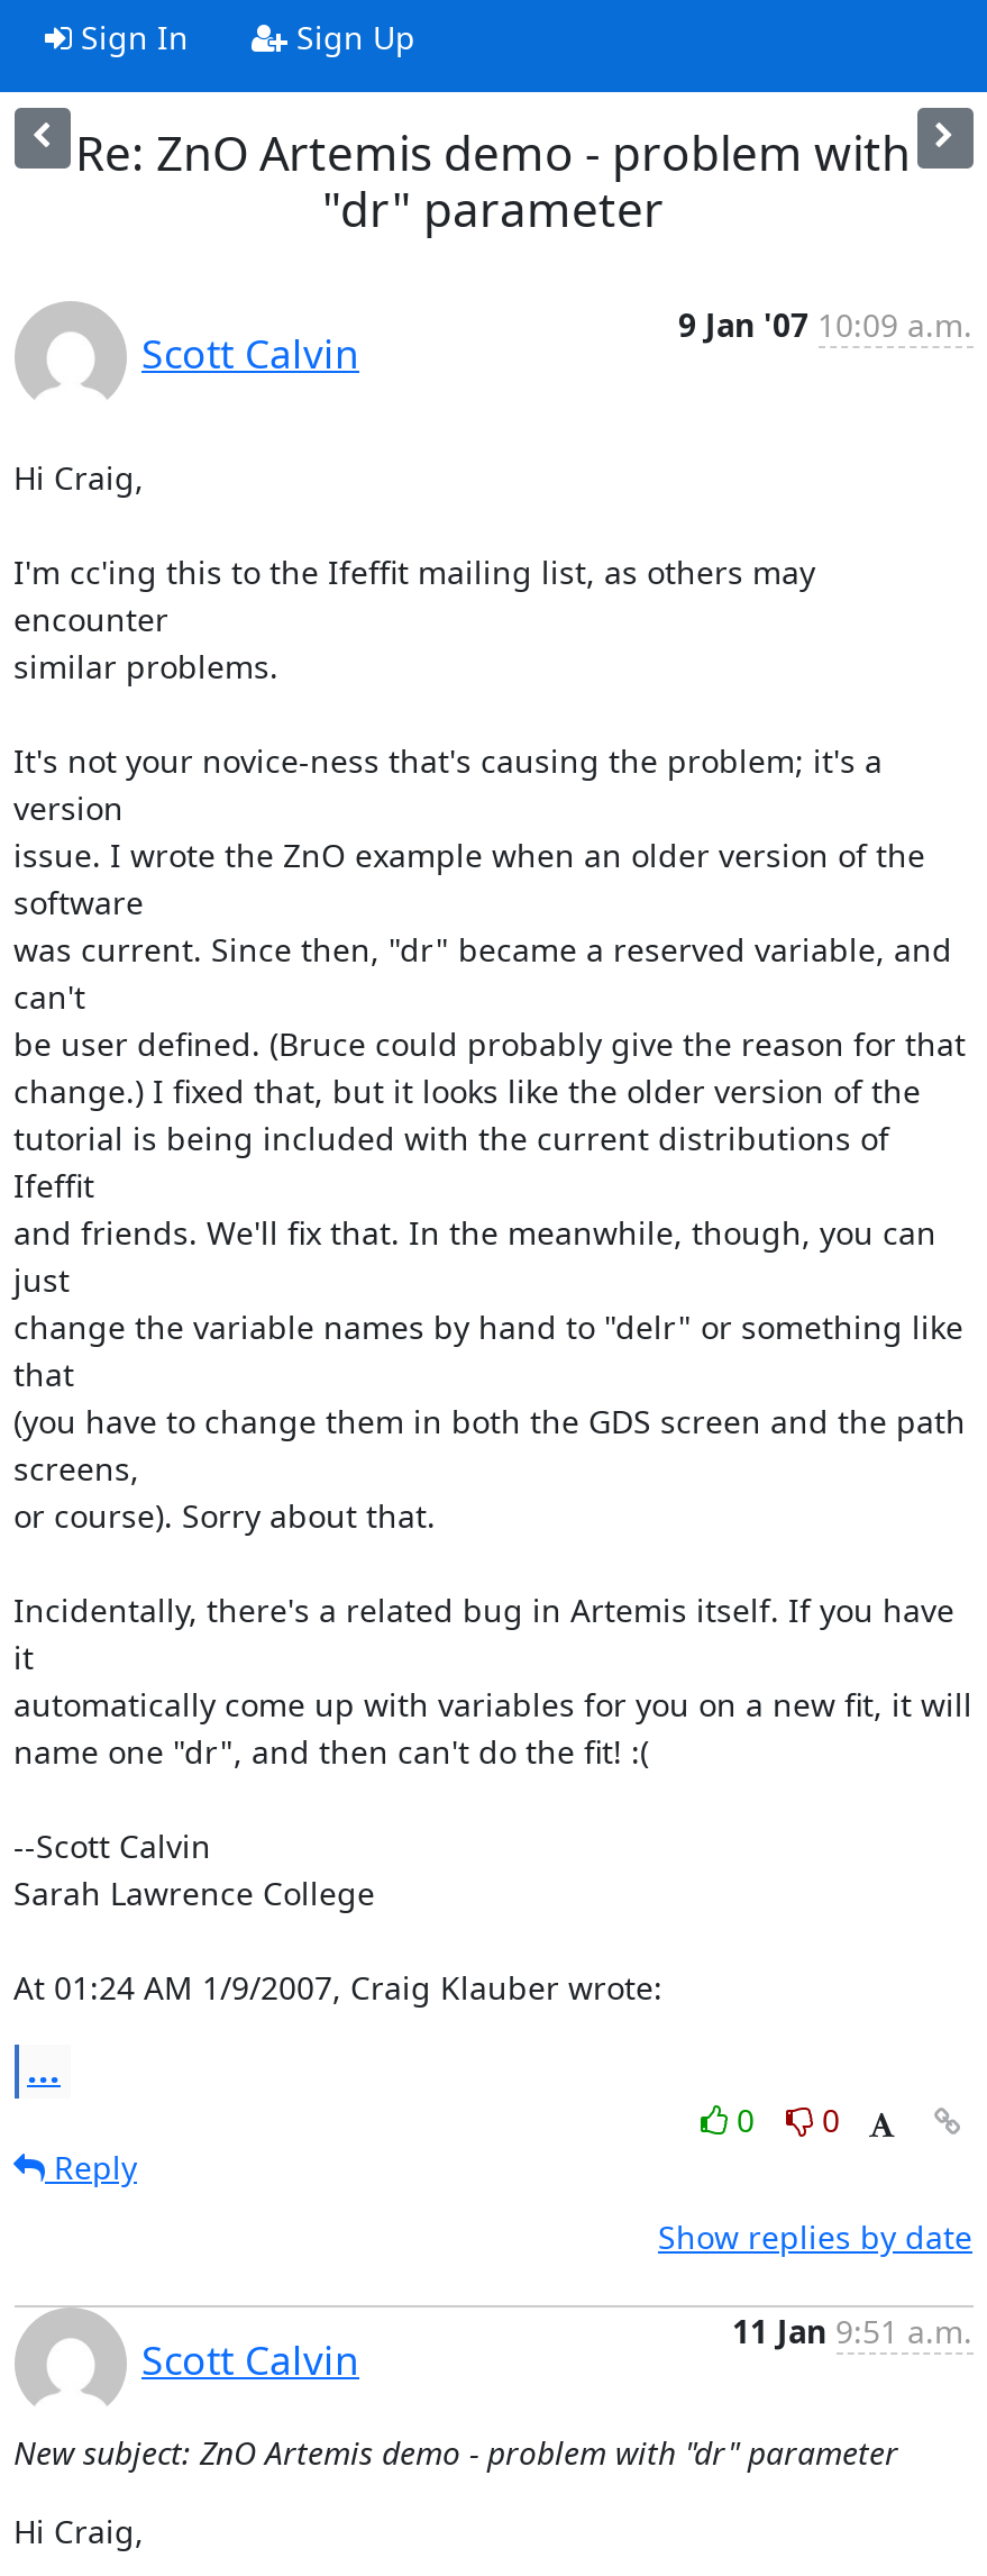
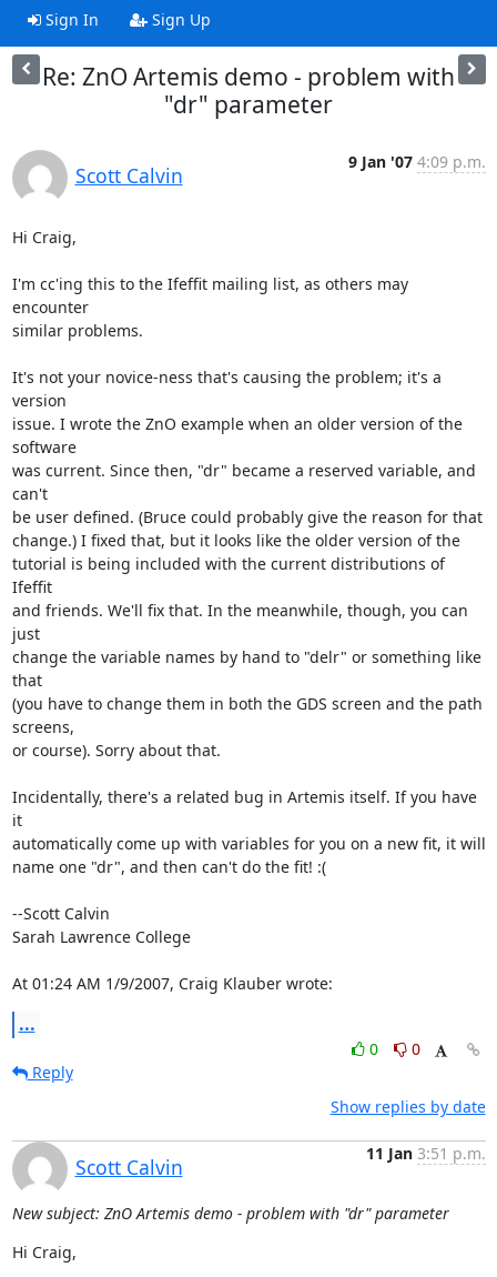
- 9 Jan '07 10:09 a.m.
+ 9 Jan '07 4:09 p.m.

- 11 Jan 9:51 a.m.
+ 11 Jan 3:51 p.m.
